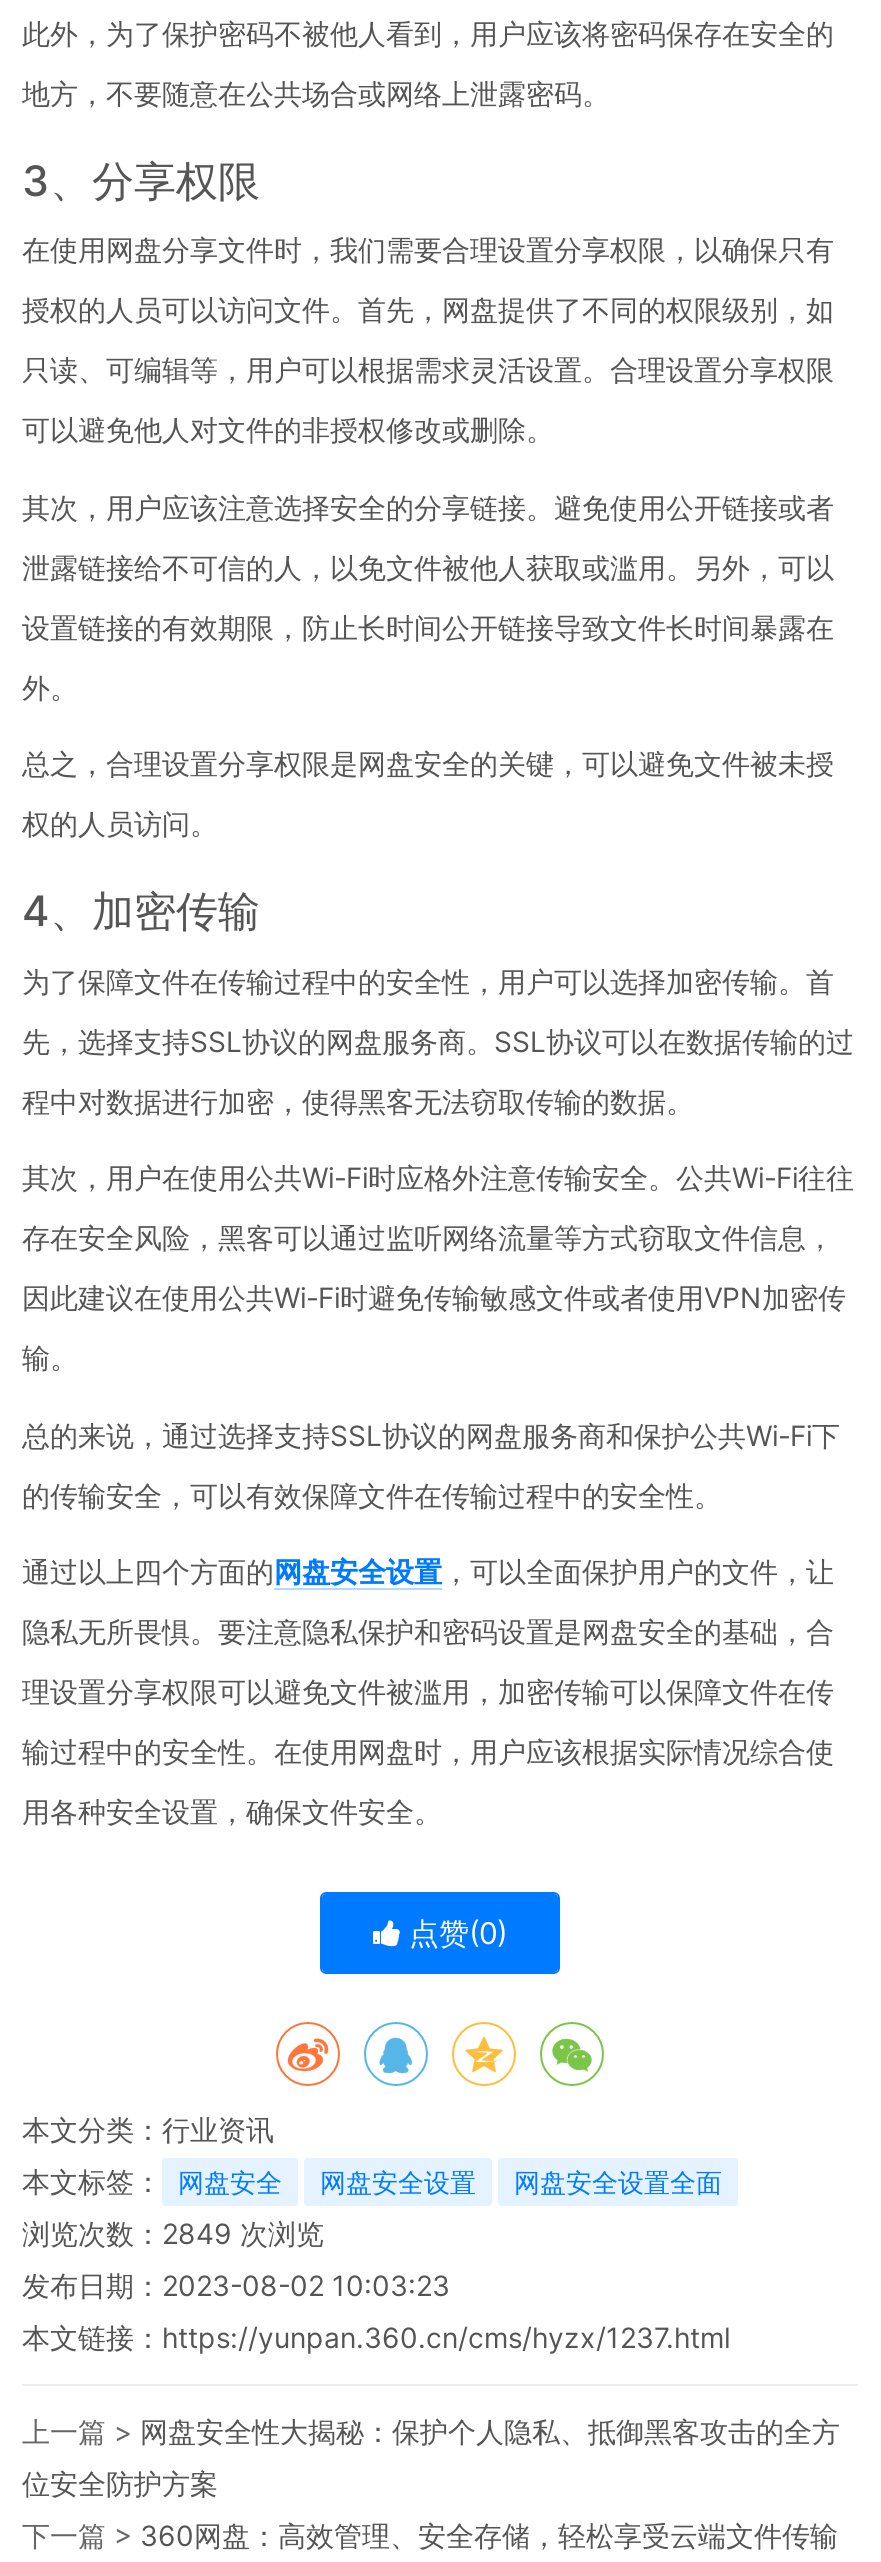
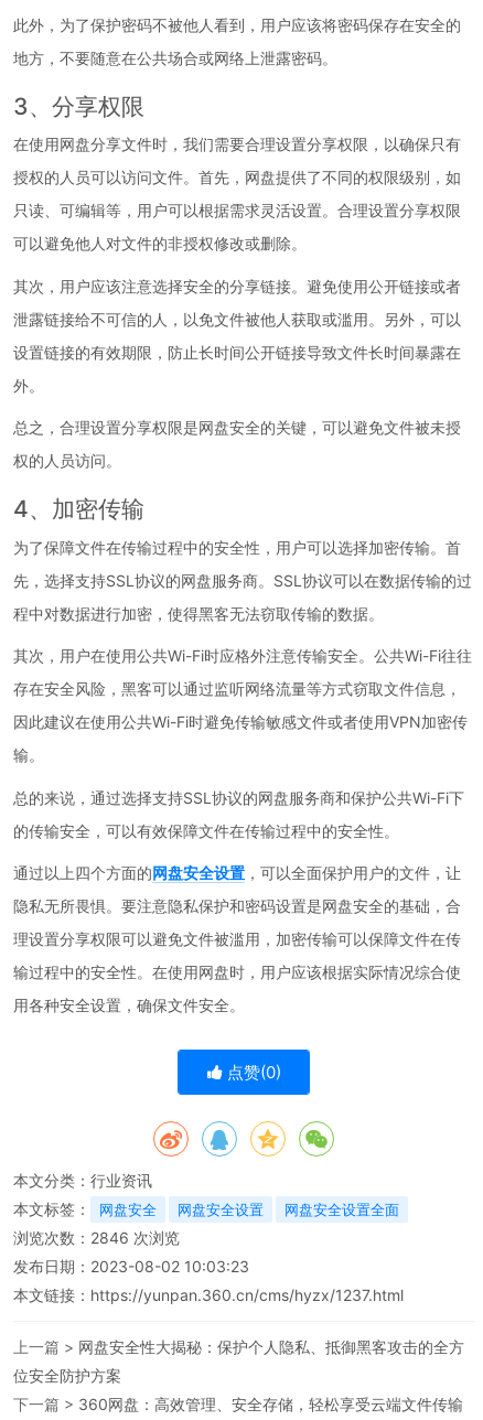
- 浏览次数：2849次浏览
+ 浏览次数：2846次浏览
